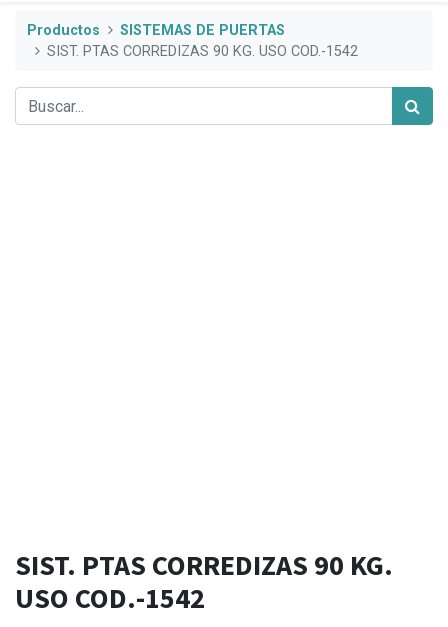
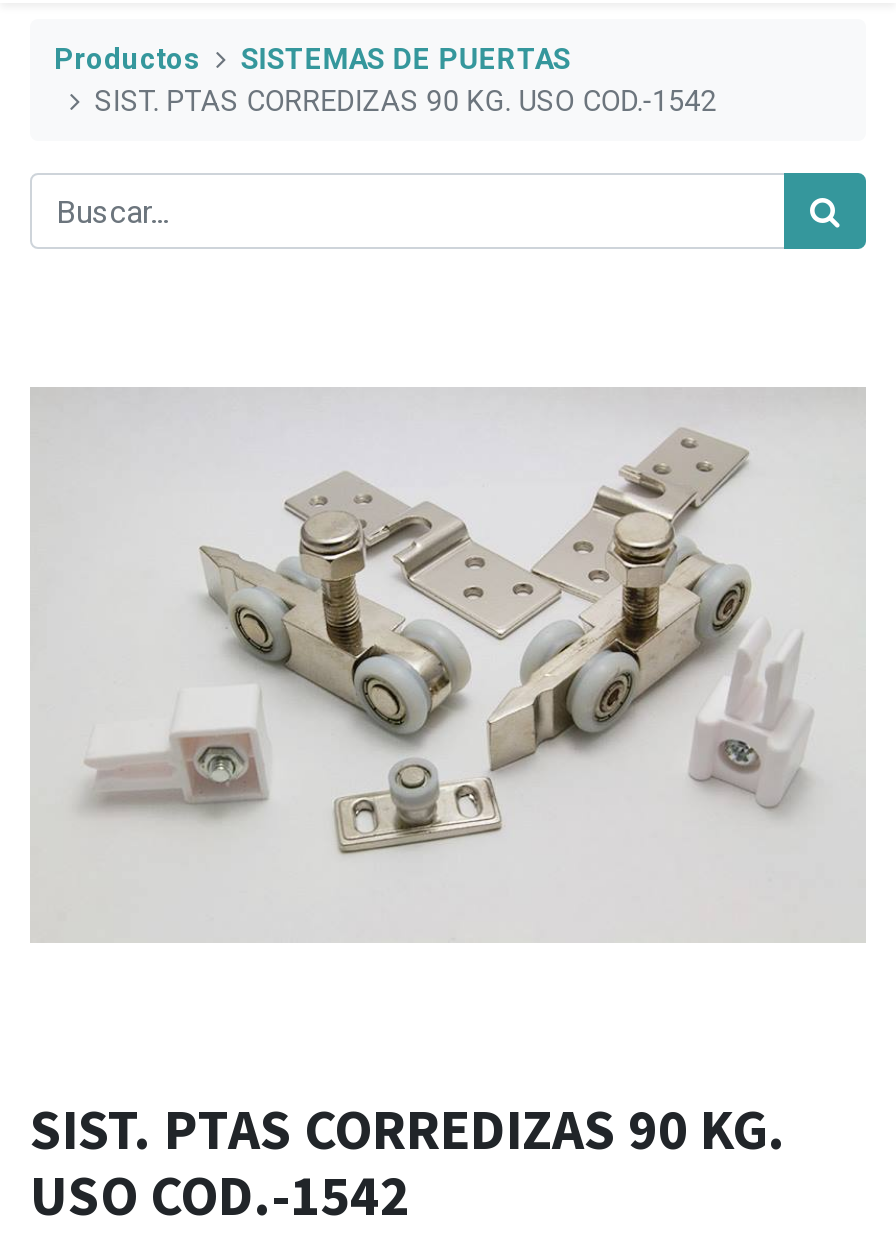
+ [image]
